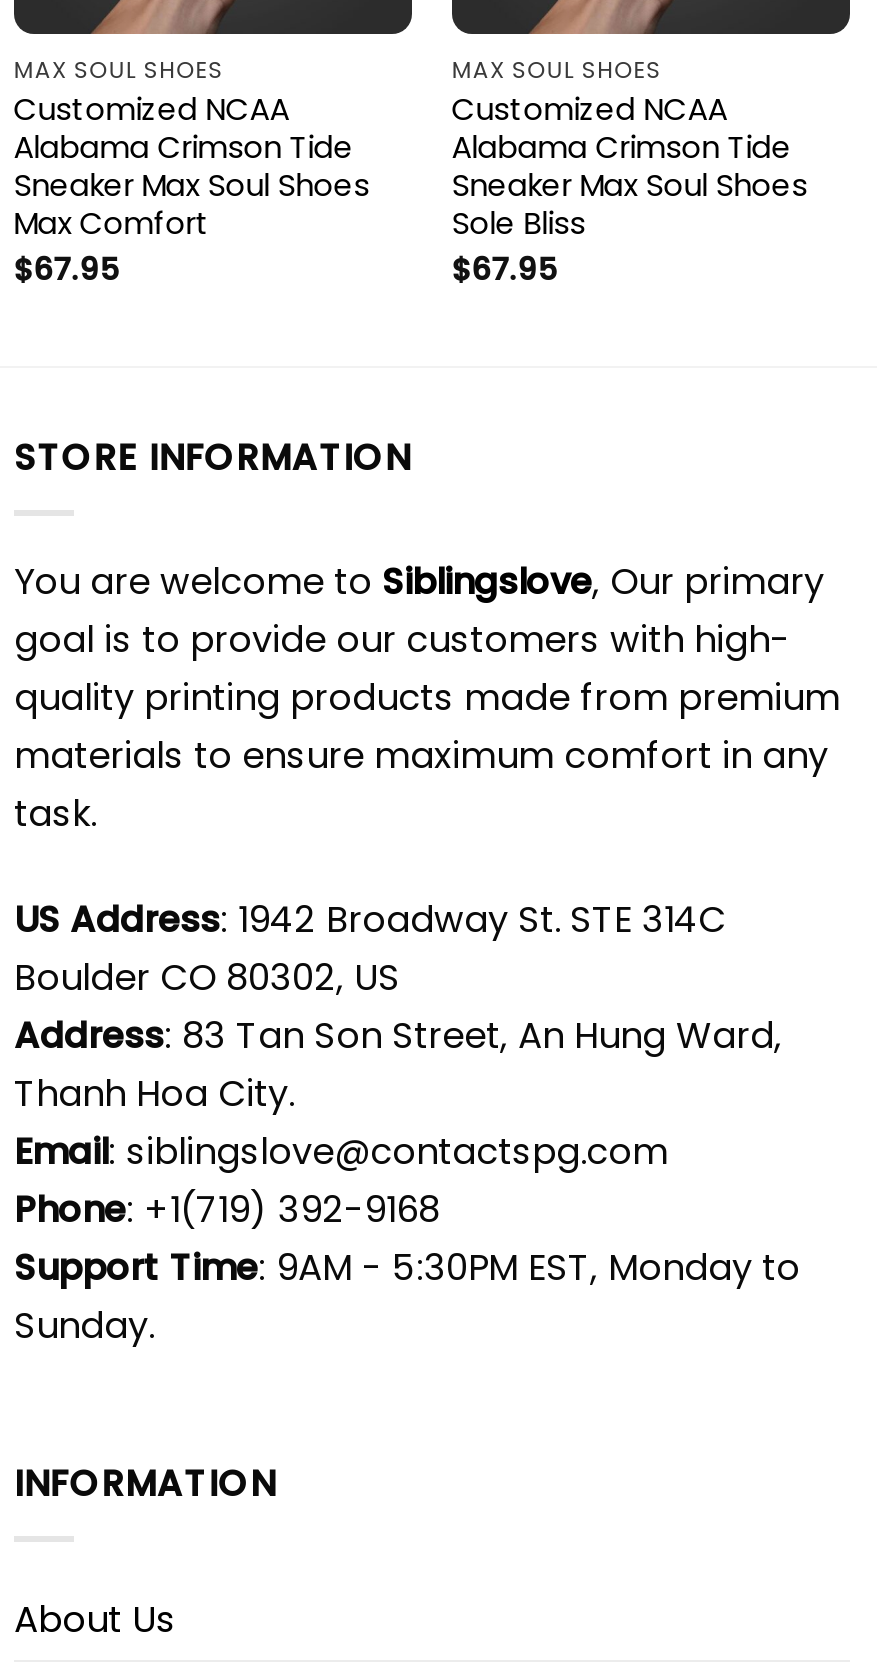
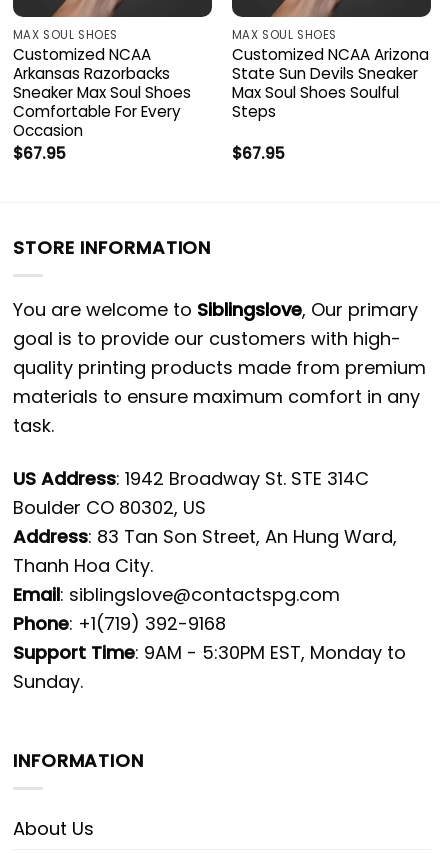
- Customized NCAA
- Alabama Crimson Tide
- Sneaker Max Soul Shoes
- Sole Bliss
+ Customized NCAA Arizona
+ State Sun Devils Sneaker
+ Max Soul Shoes Soulful
+ Steps

- Alabama Crimson Tide
+ Arkansas Razorbacks

- Max Comfort
+ Comfortable For Every
+ Occasion
